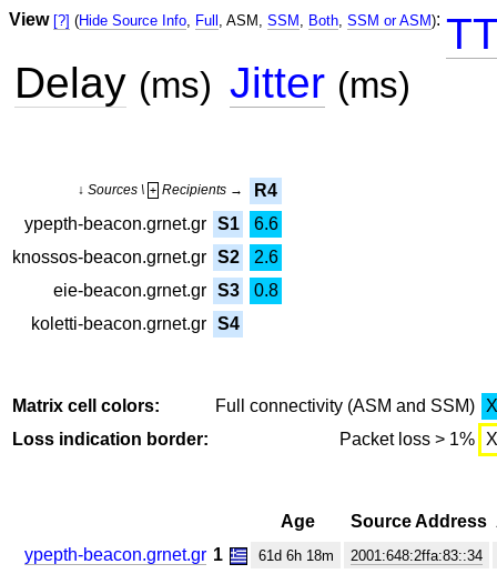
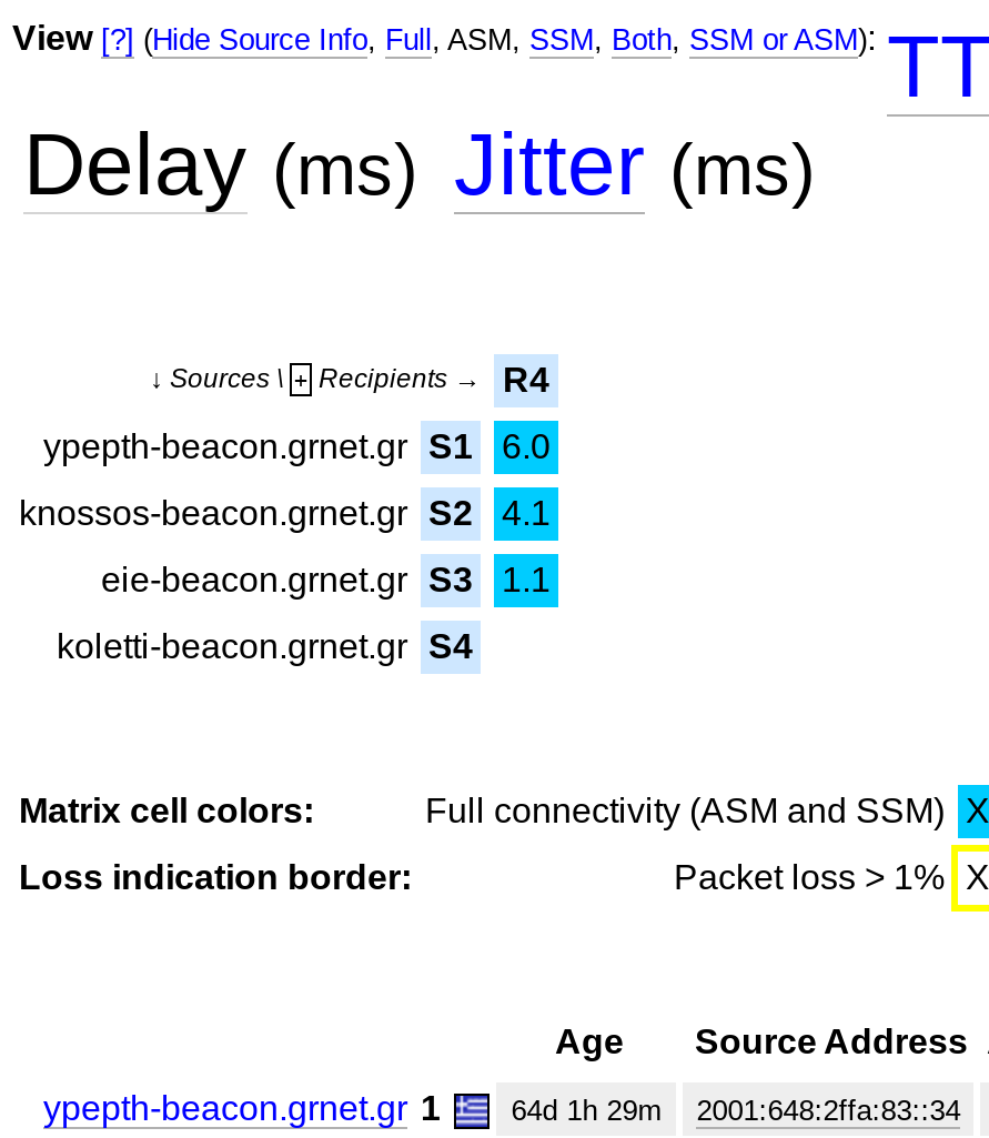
- ypepth-beacon.grnet.gr S1 6.6
+ ypepth-beacon.grnet.gr S1 6.0

- knossos-beacon.grnet.gr S2 2.6
+ knossos-beacon.grnet.gr S2 4.1

- eie-beacon.grnet.gr S3 0.8
+ eie-beacon.grnet.gr S3 1.1

- 61d 6h 18m 2001:648:2ffa:83::34
+ 64d 1h 29m 2001:648:2ffa:83::34
